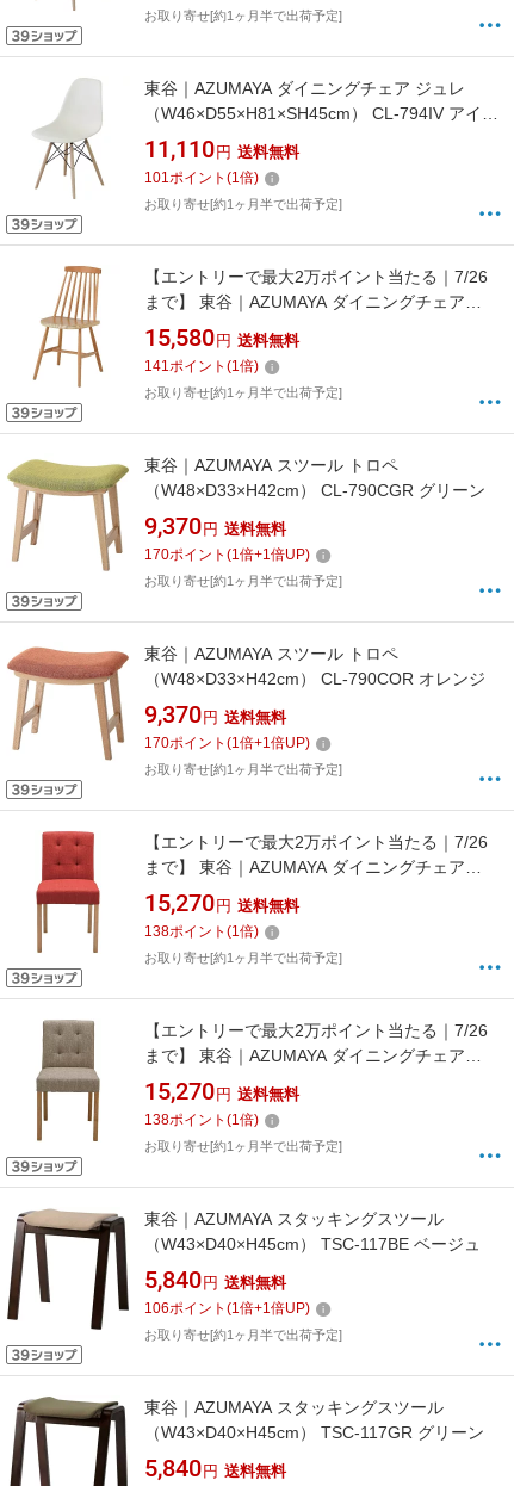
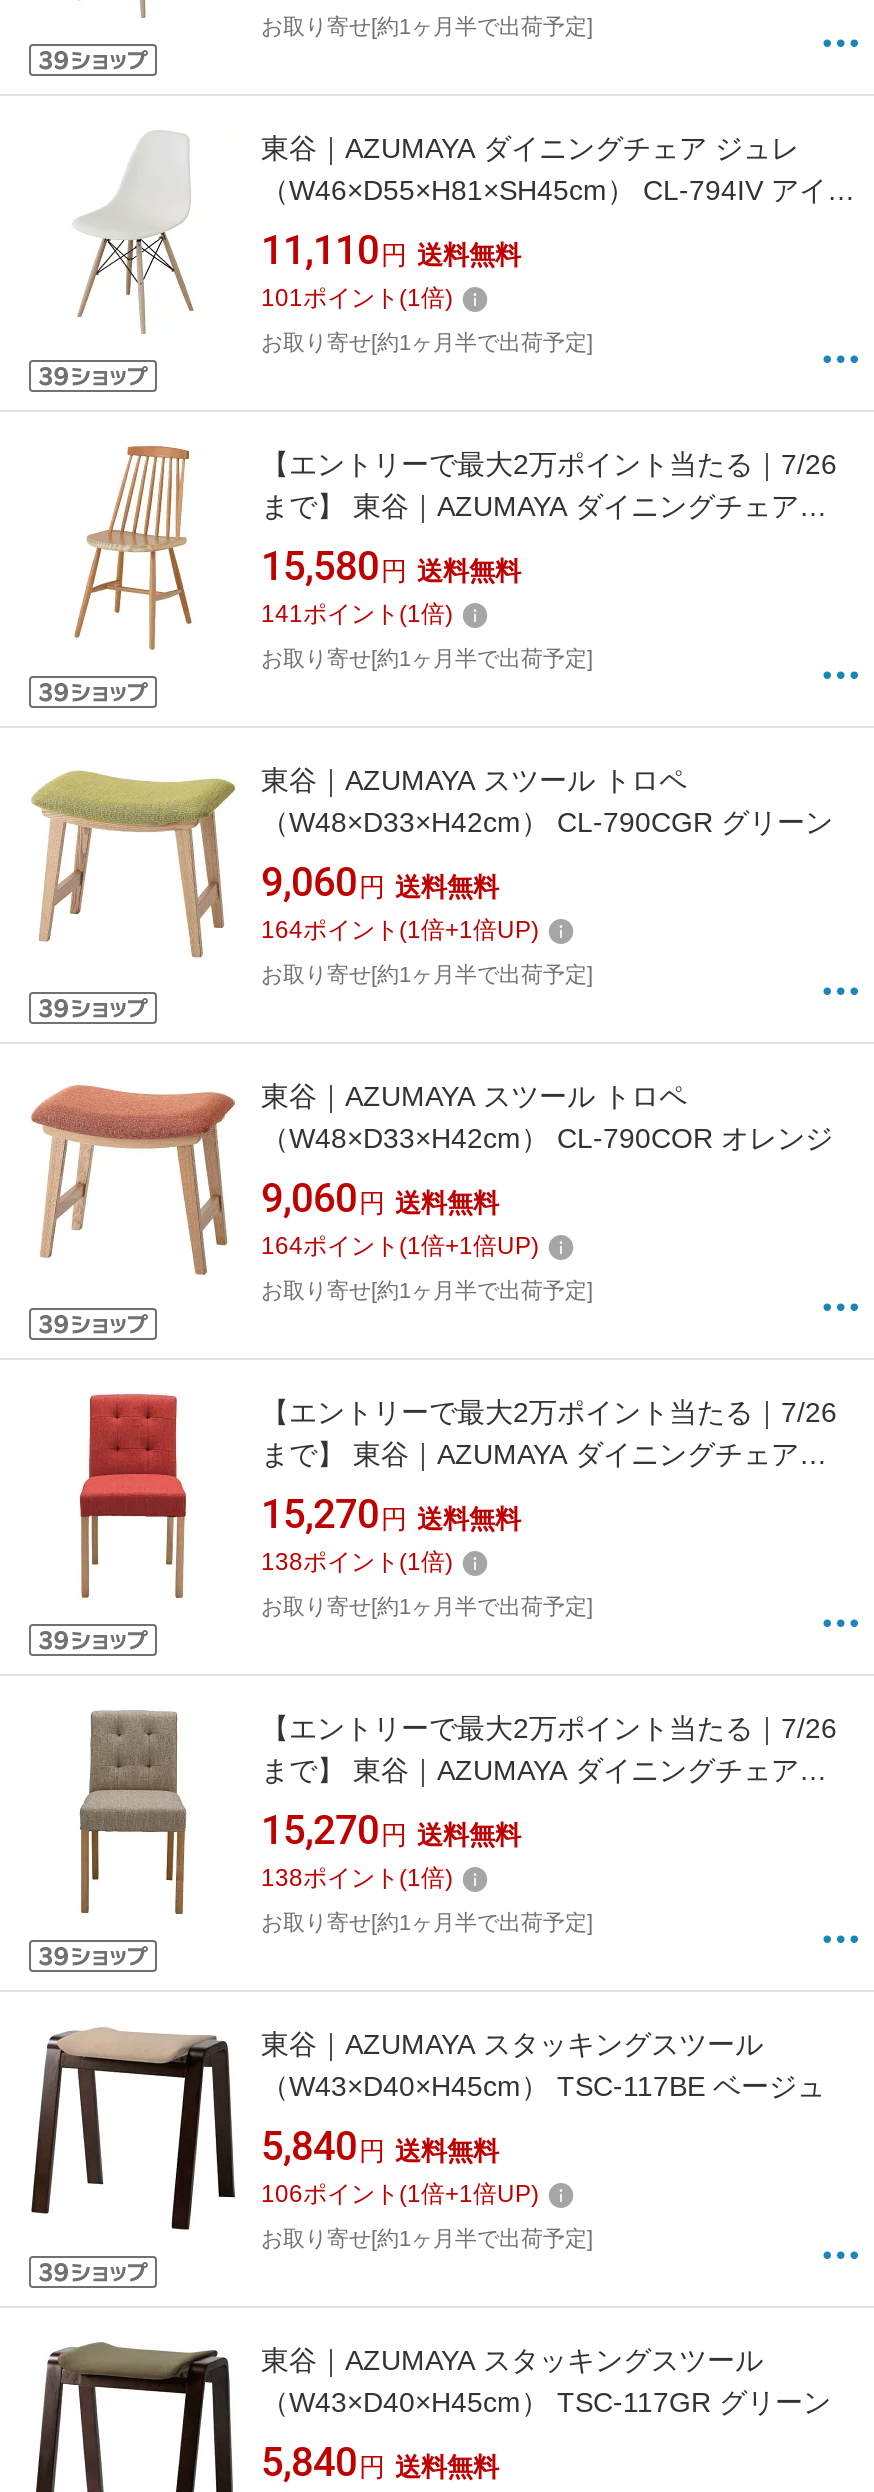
- 9,370円 送料無料
+ 9,060円 送料無料

- 170ポイント(1倍+1倍UP)
+ 164ポイント(1倍+1倍UP)

- 9,370円 送料無料
+ 9,060円 送料無料

- 170ポイント(1倍+1倍UP)
+ 164ポイント(1倍+1倍UP)
